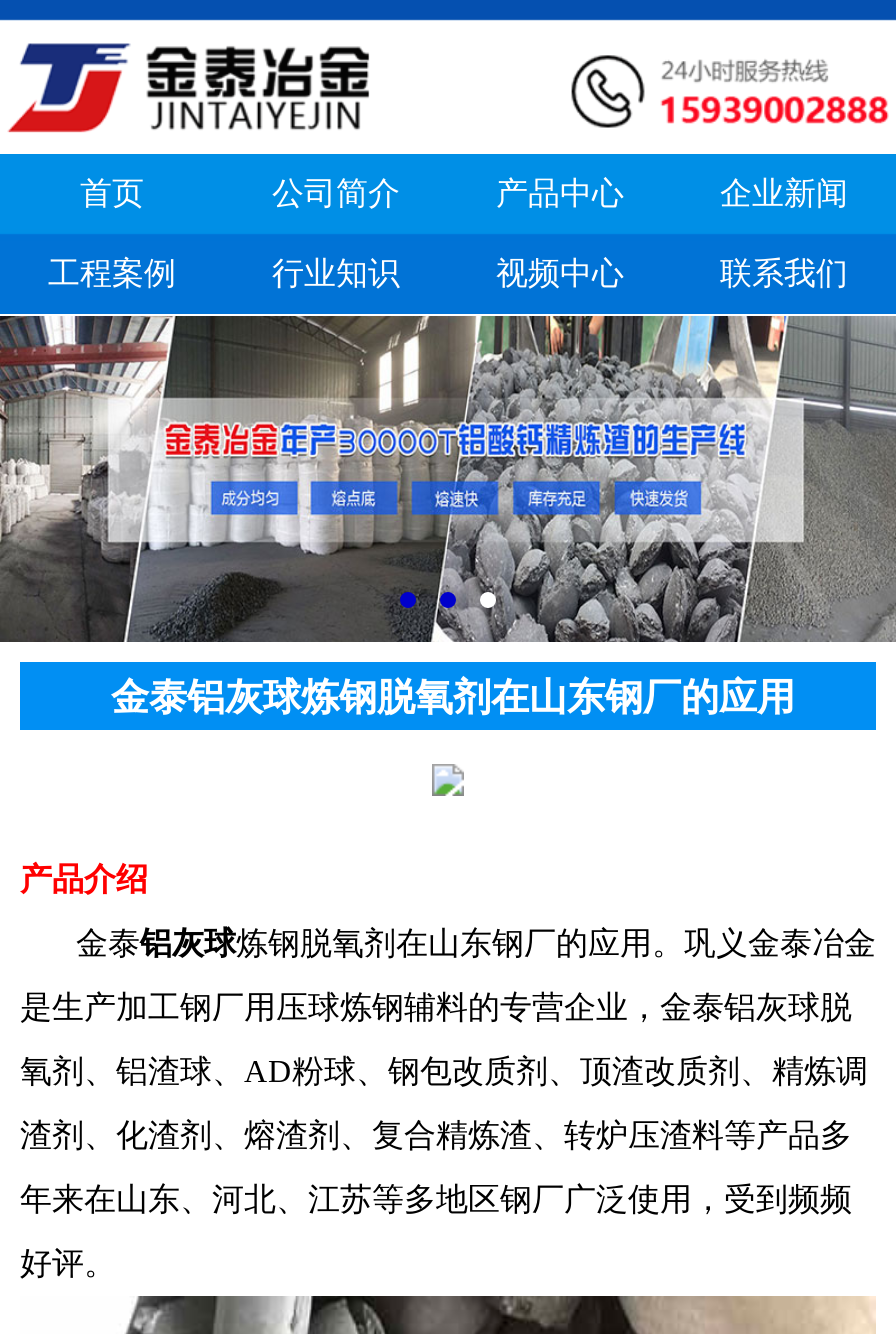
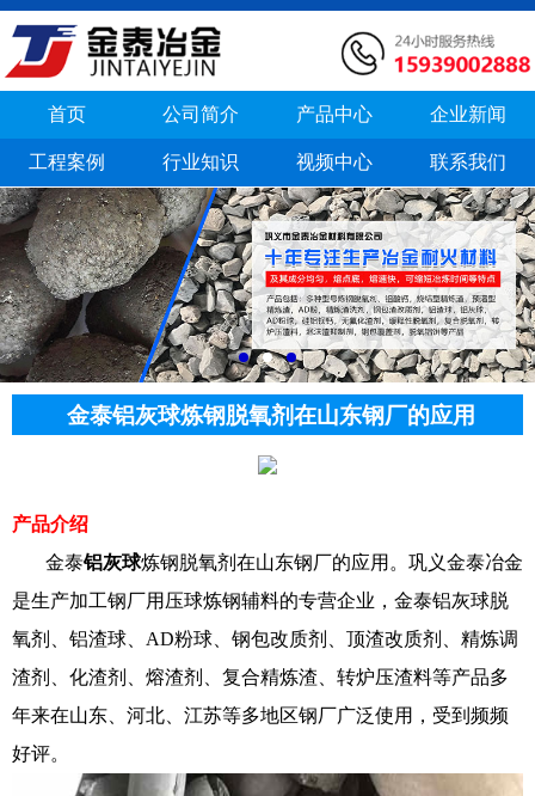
- [image]
+ [image]
